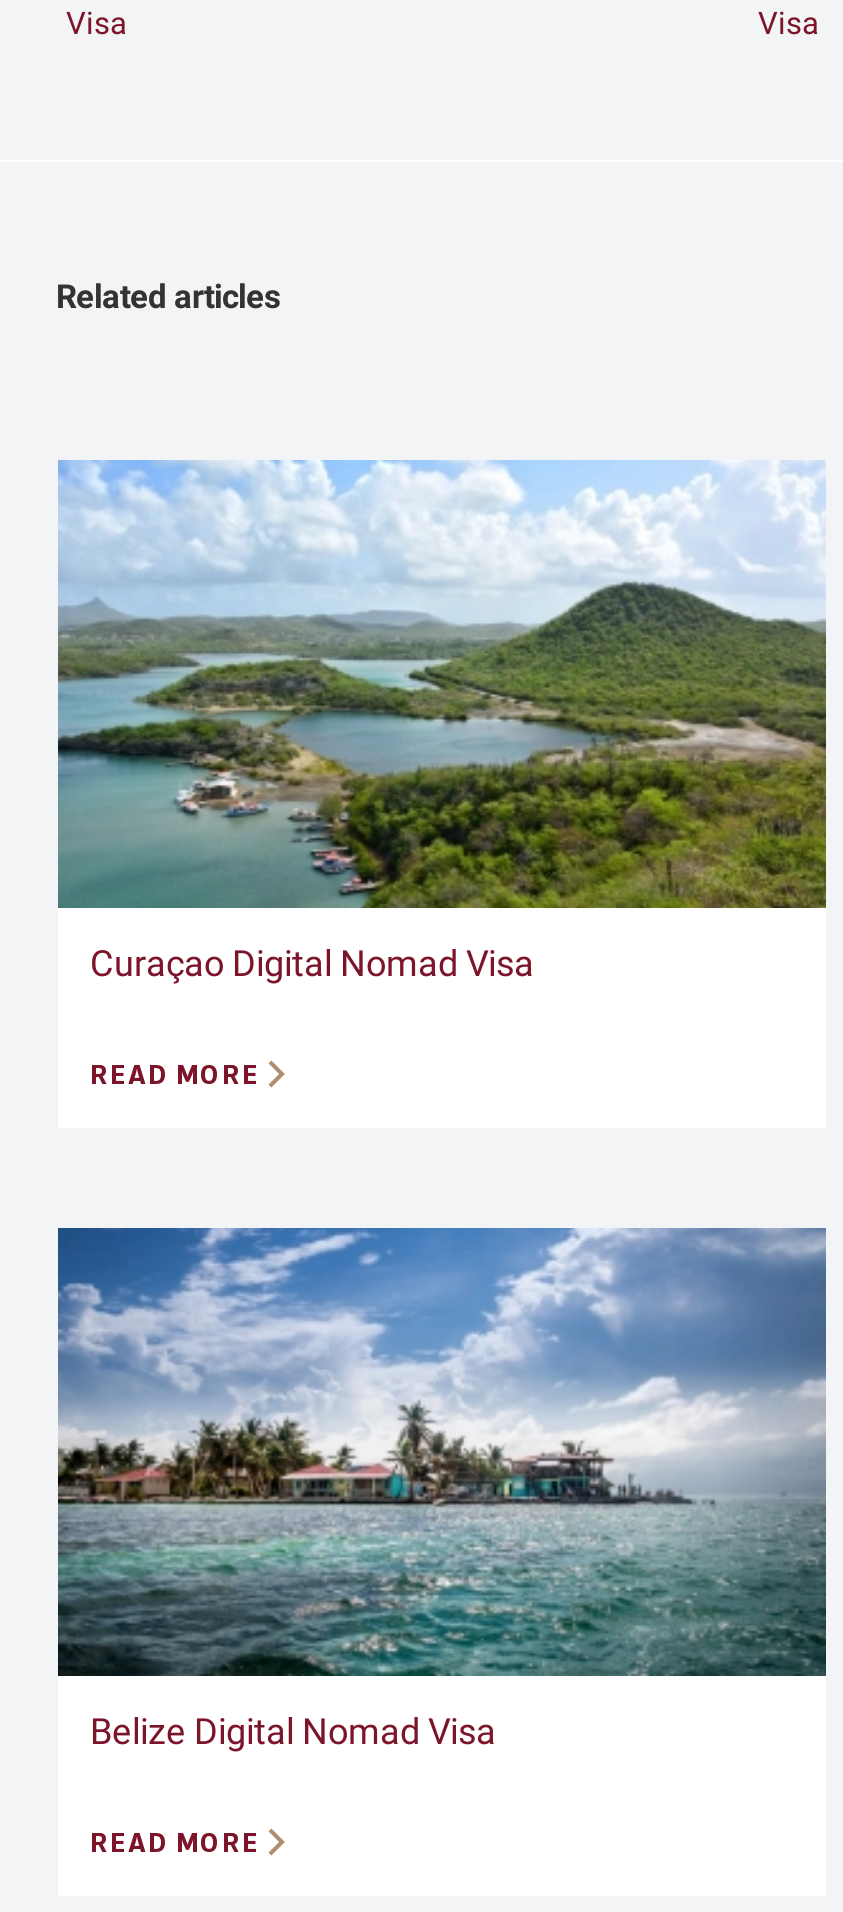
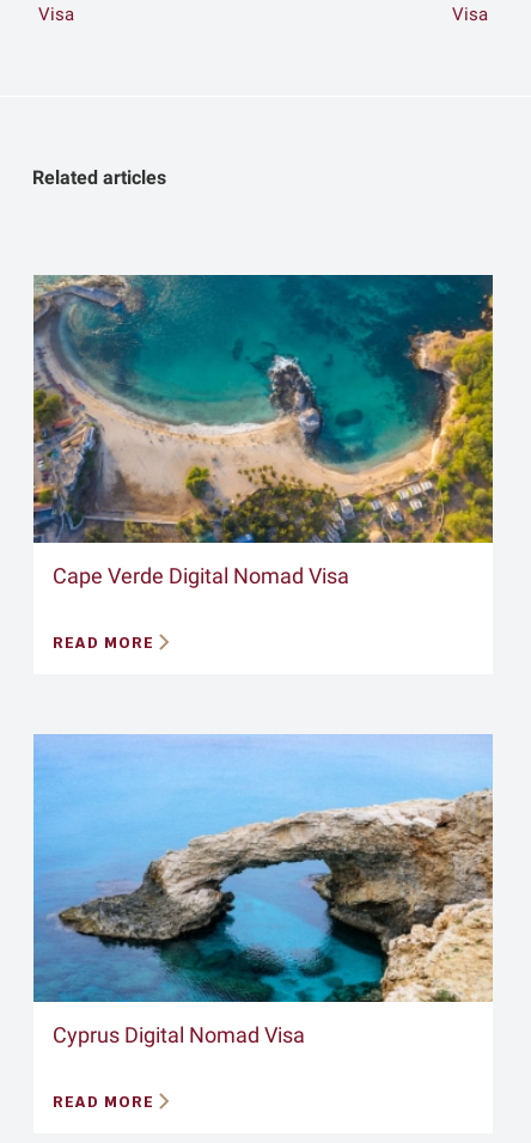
- [image]
- Curaçao Digital Nomad Visa
+ [image]
+ Cape Verde Digital Nomad Visa

- [image]
- Belize Digital Nomad Visa
+ [image]
+ Cyprus Digital Nomad Visa
